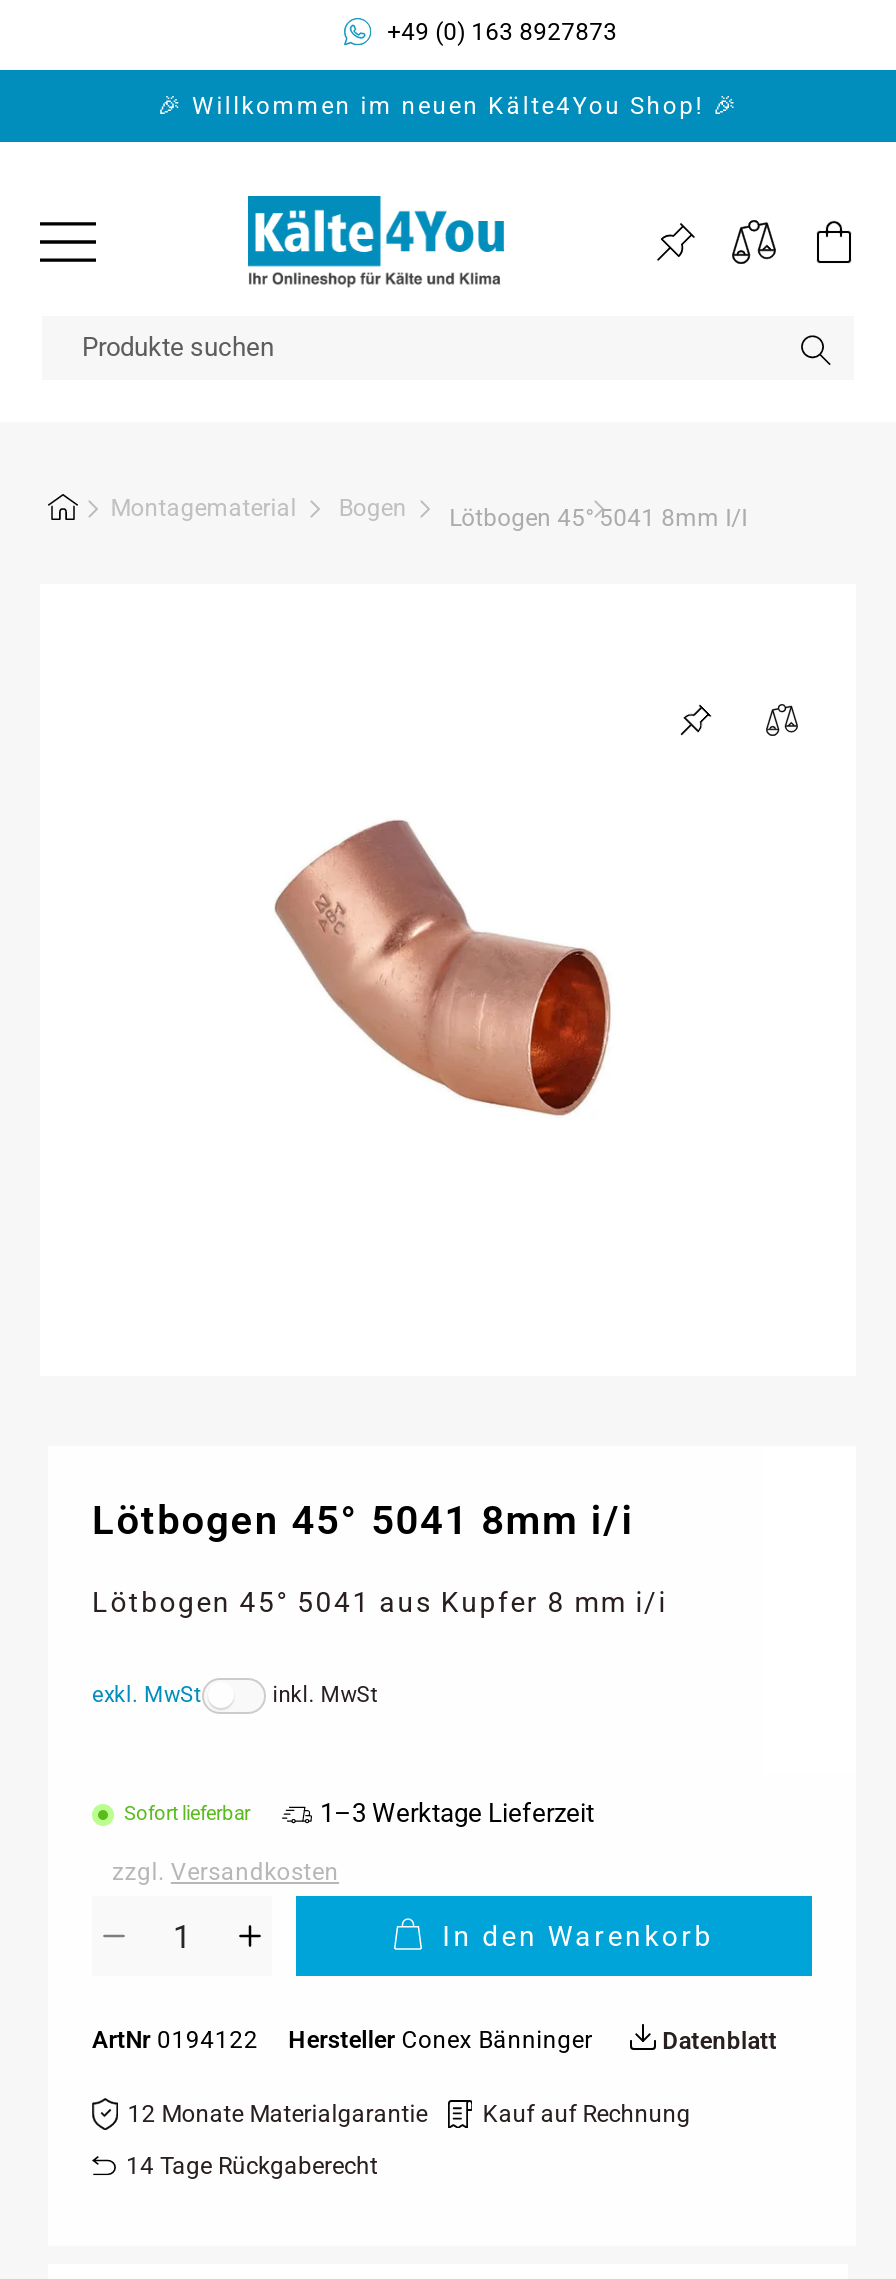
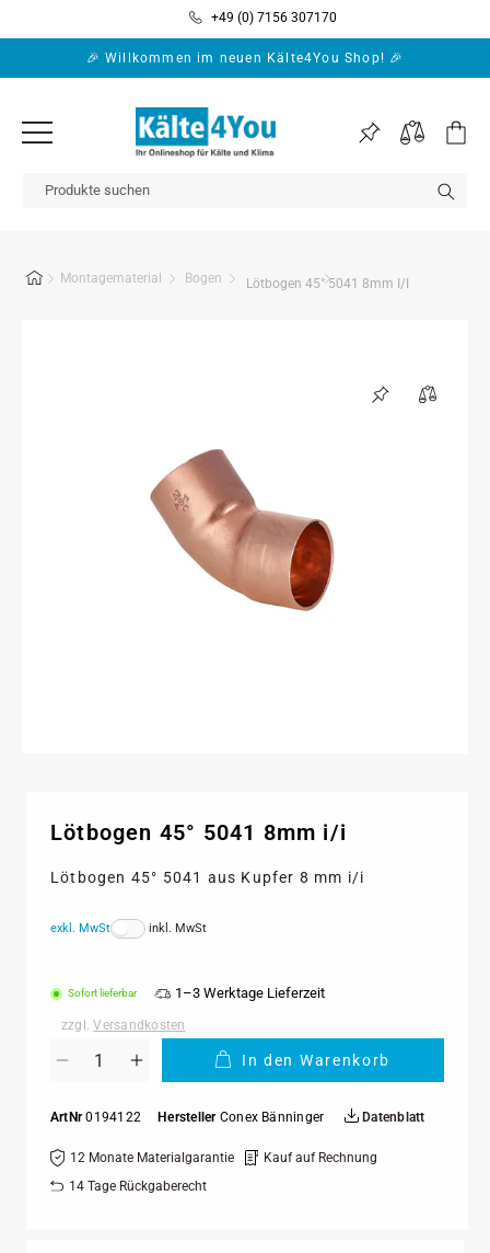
- +49 (0) 163 8927873
+ +49 (0) 7156 307170
